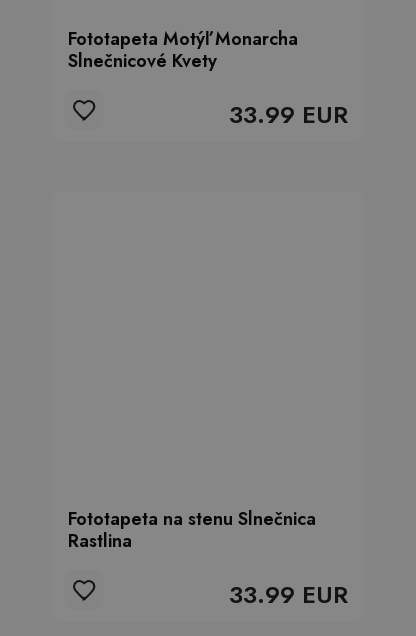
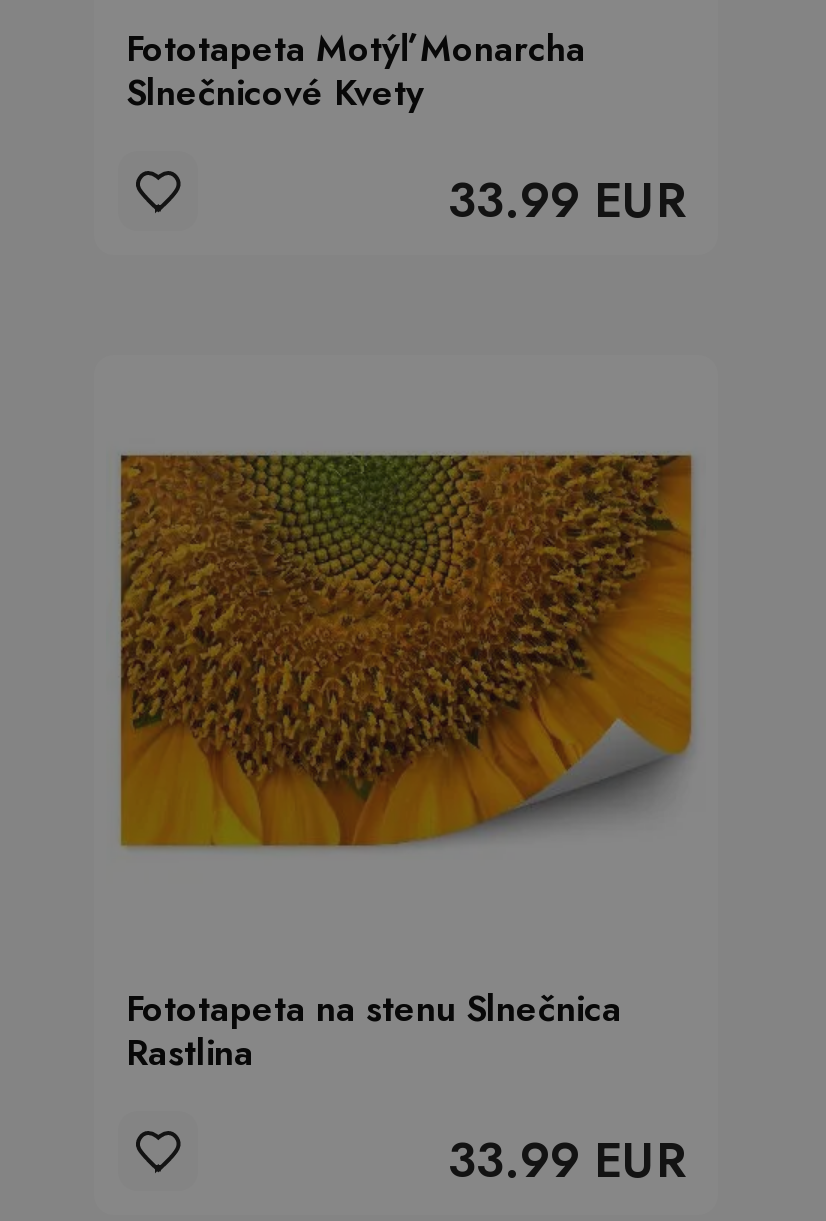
+ [image]
